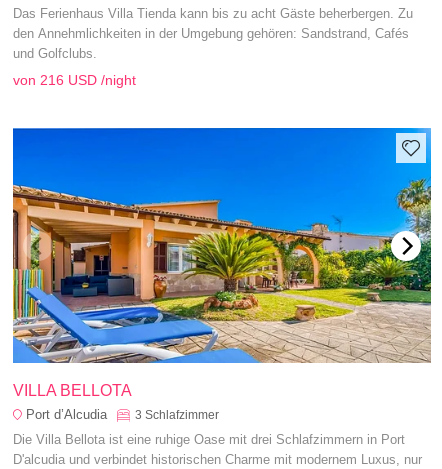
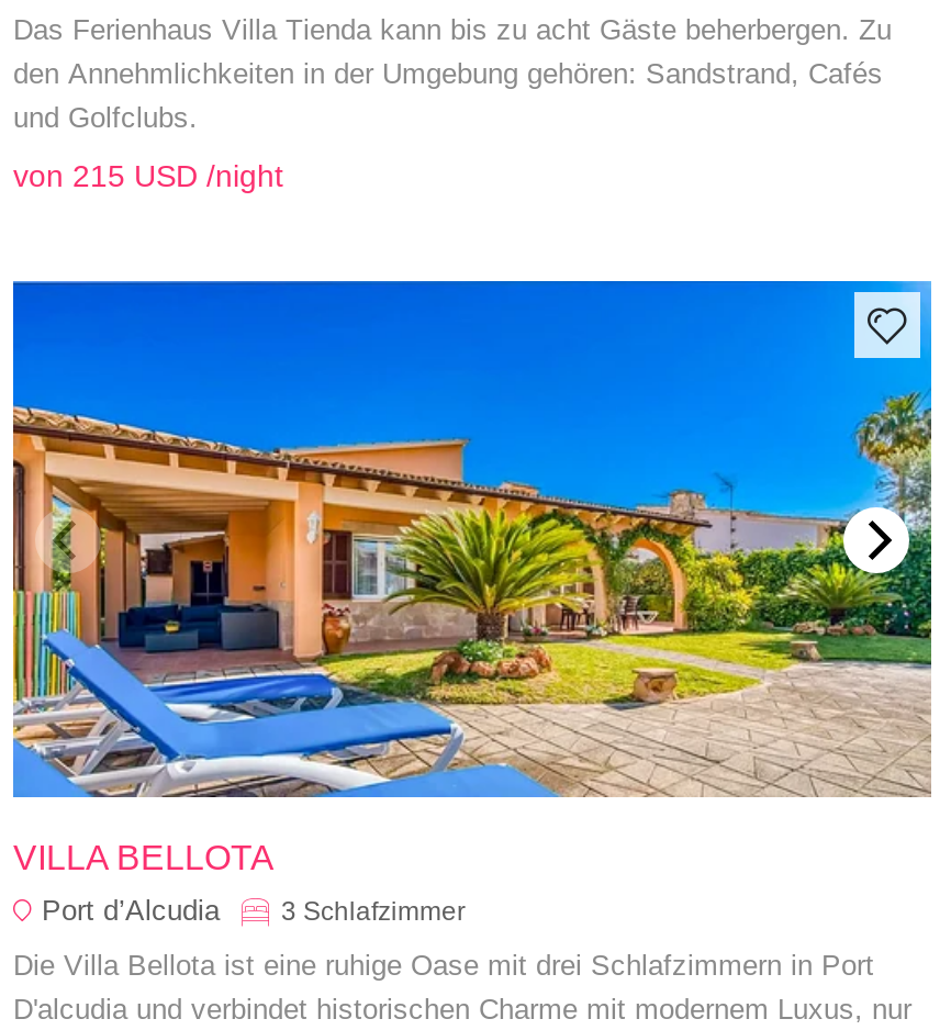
- von 216 USD /night
+ von 215 USD /night
